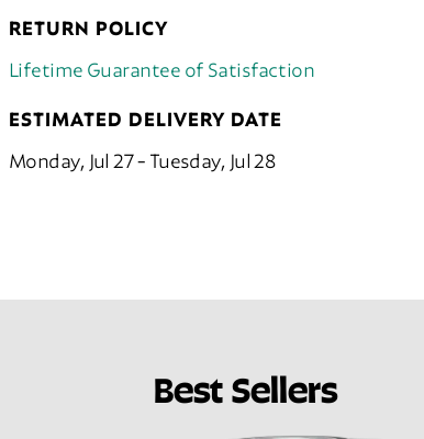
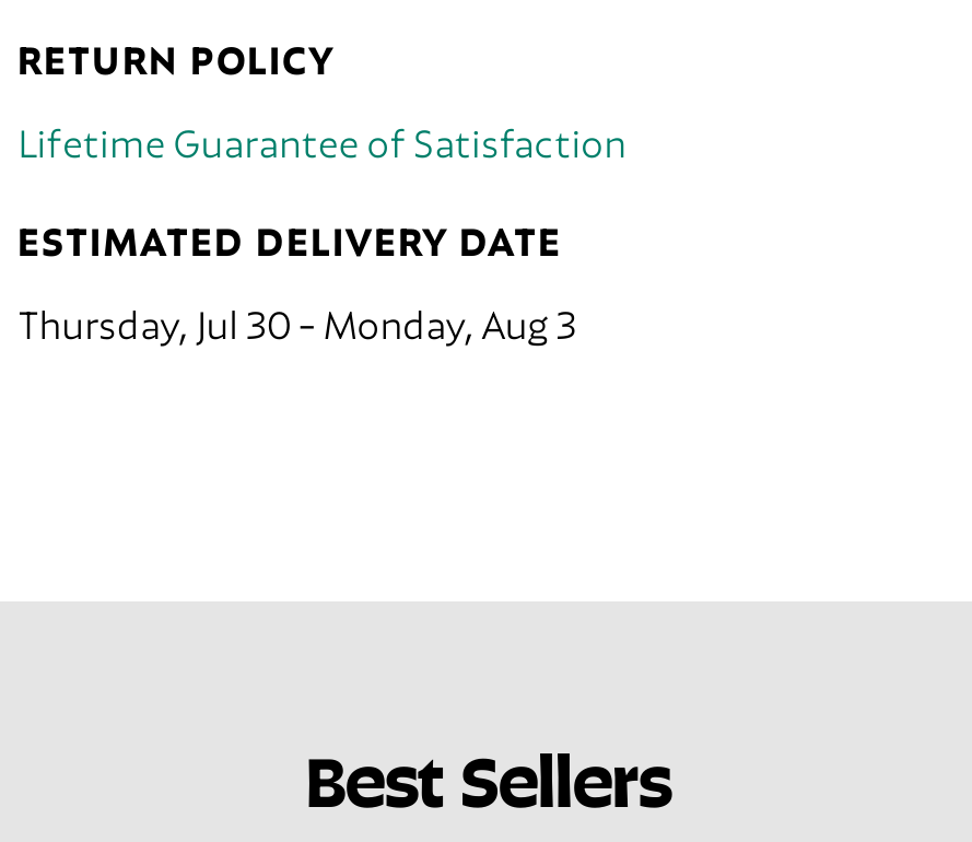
- Monday, Jul 27 - Tuesday, Jul 28
+ Thursday, Jul 30 - Monday, Aug 3
